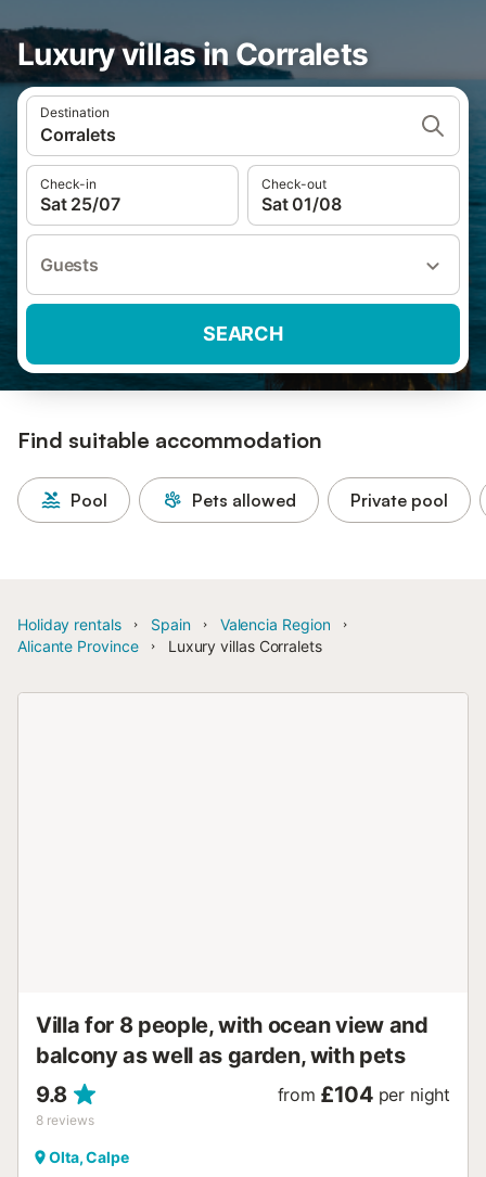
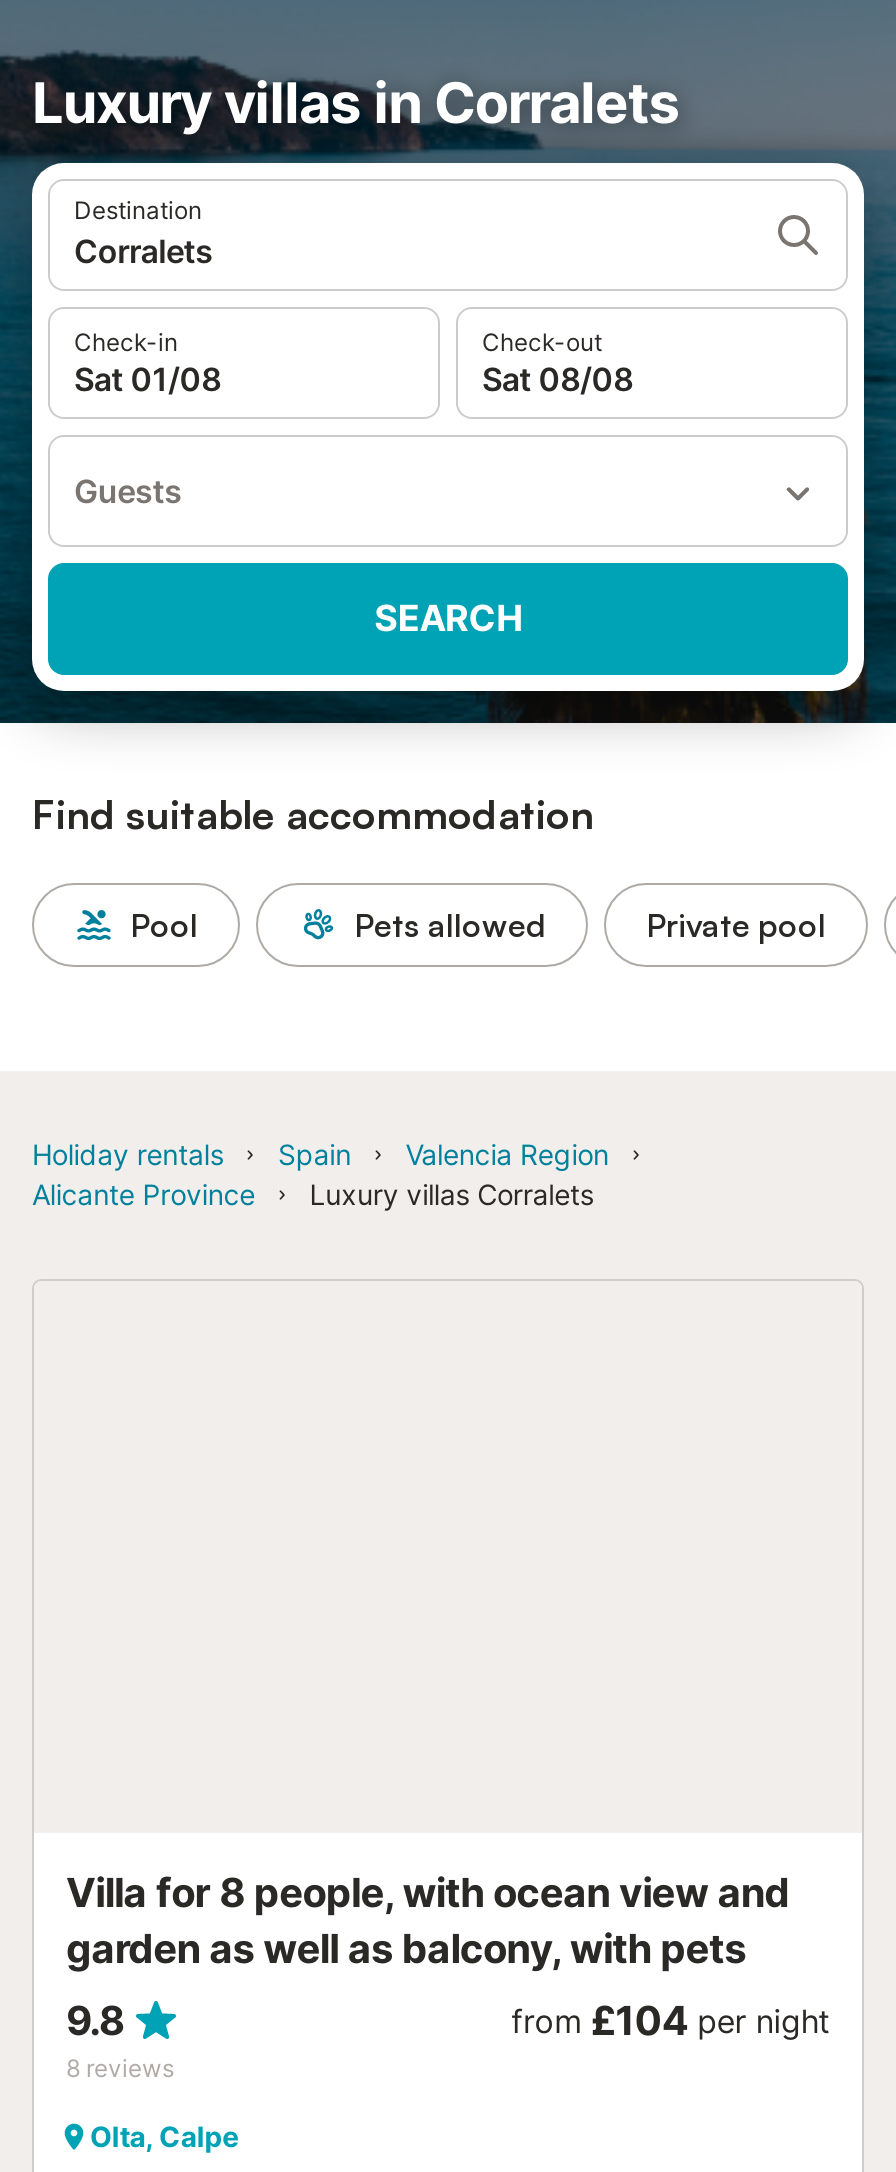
- Sat 25/07
+ Sat 01/08

- Sat 01/08
+ Sat 08/08

- balcony as well as garden, with pets
+ garden as well as balcony, with pets
